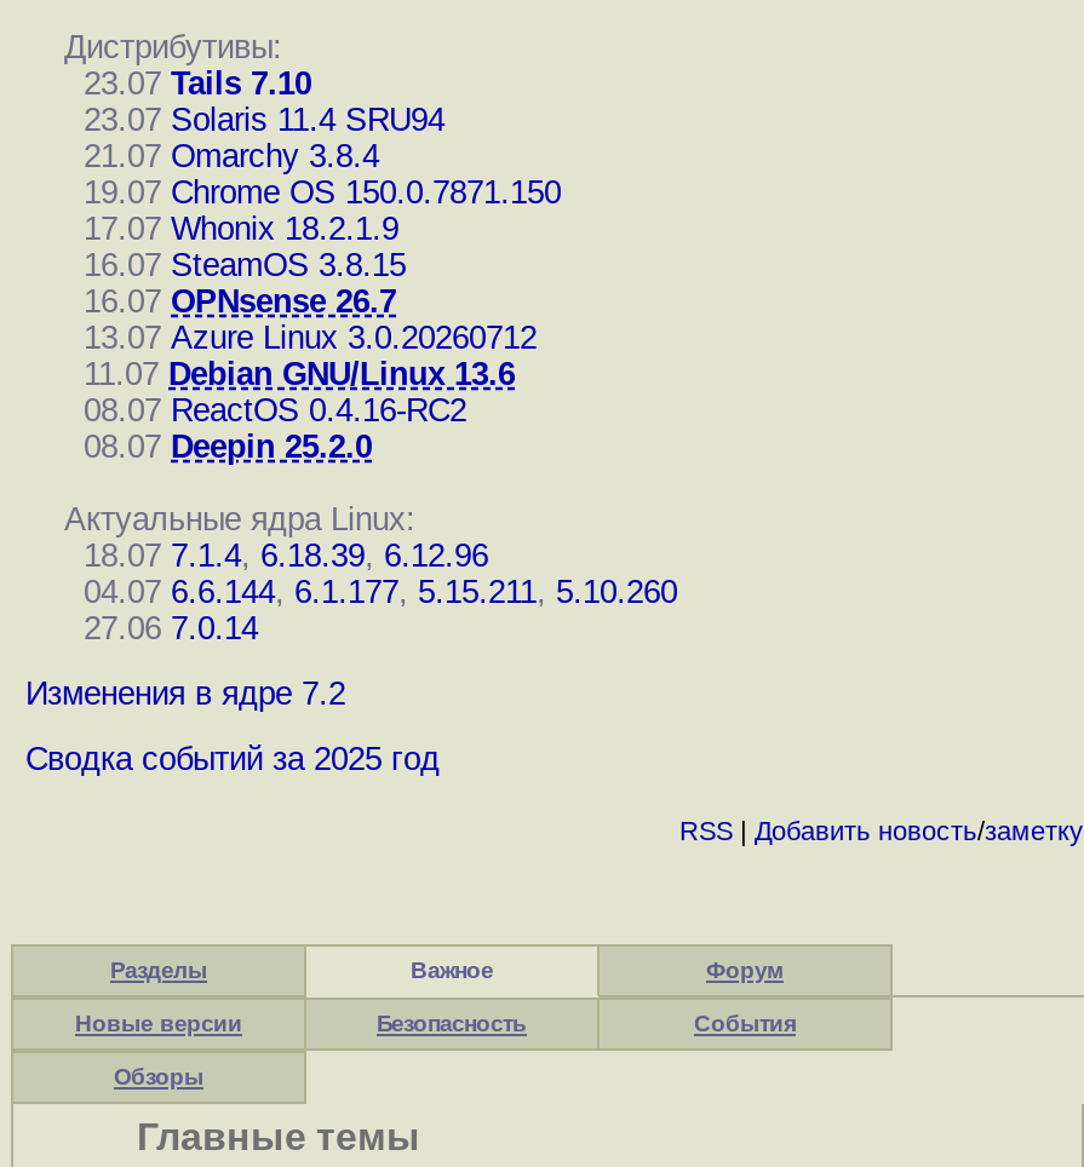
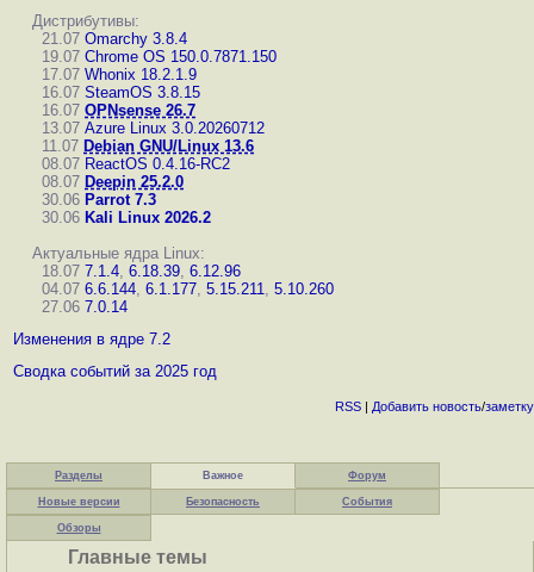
- 23.07 Tails 7.10
- 23.07 Solaris 11.4 SRU94

moved up: 21.07 Omarchy 3.8.4 | 19.07 Chrome OS 150.0.7871.150 | 17.07 Whonix 18.2.1.9 | ... | 08.07 ReactOS 0.4.16-RC2 | 08.07 Deepin 25.2.0

+ 30.06 Parrot 7.3
+ 30.06 Kali Linux 2026.2
